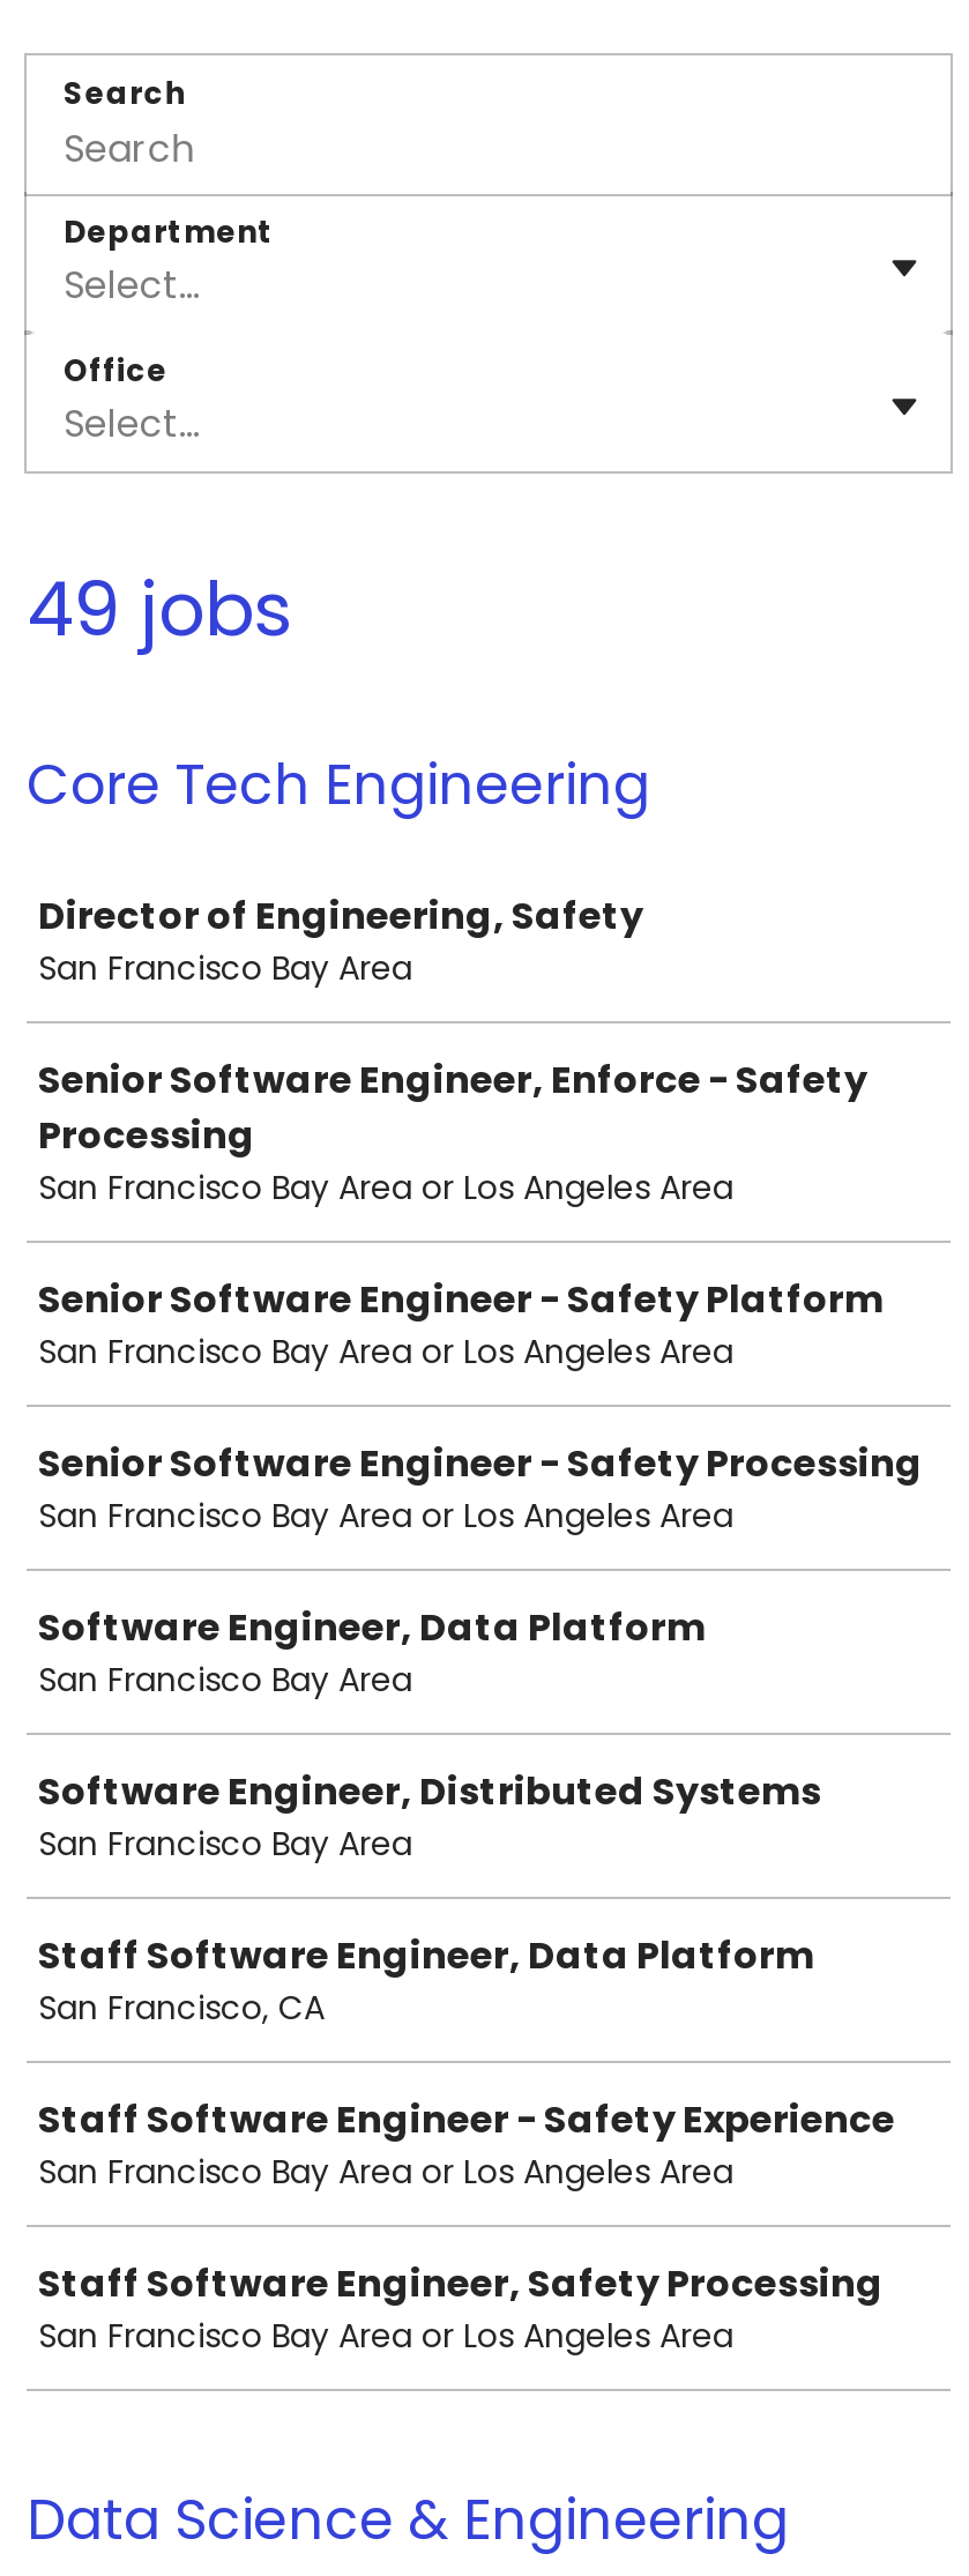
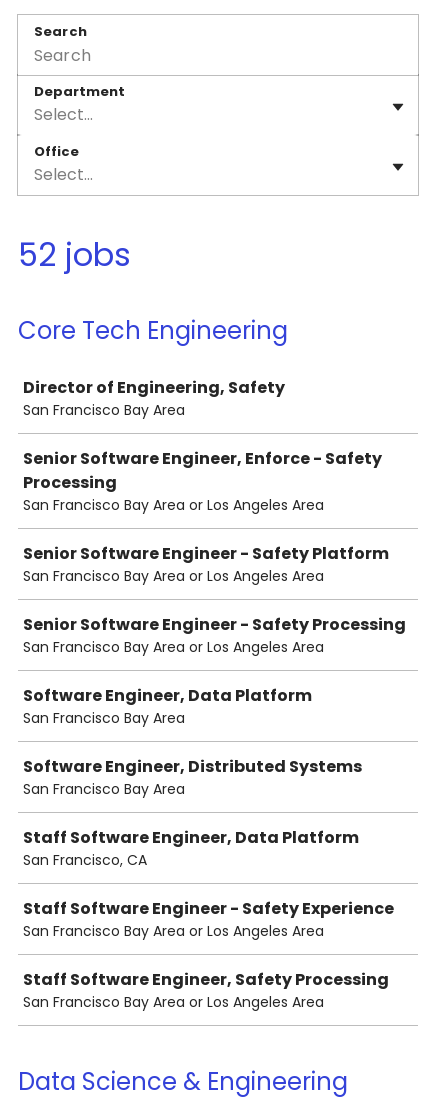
- 49 jobs
+ 52 jobs
